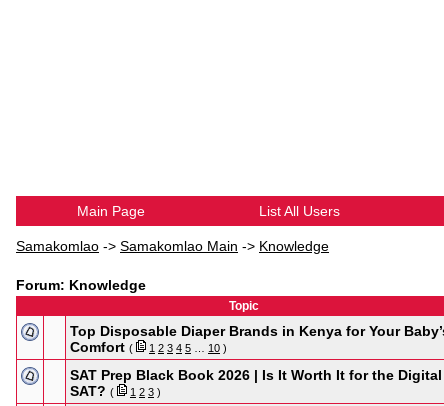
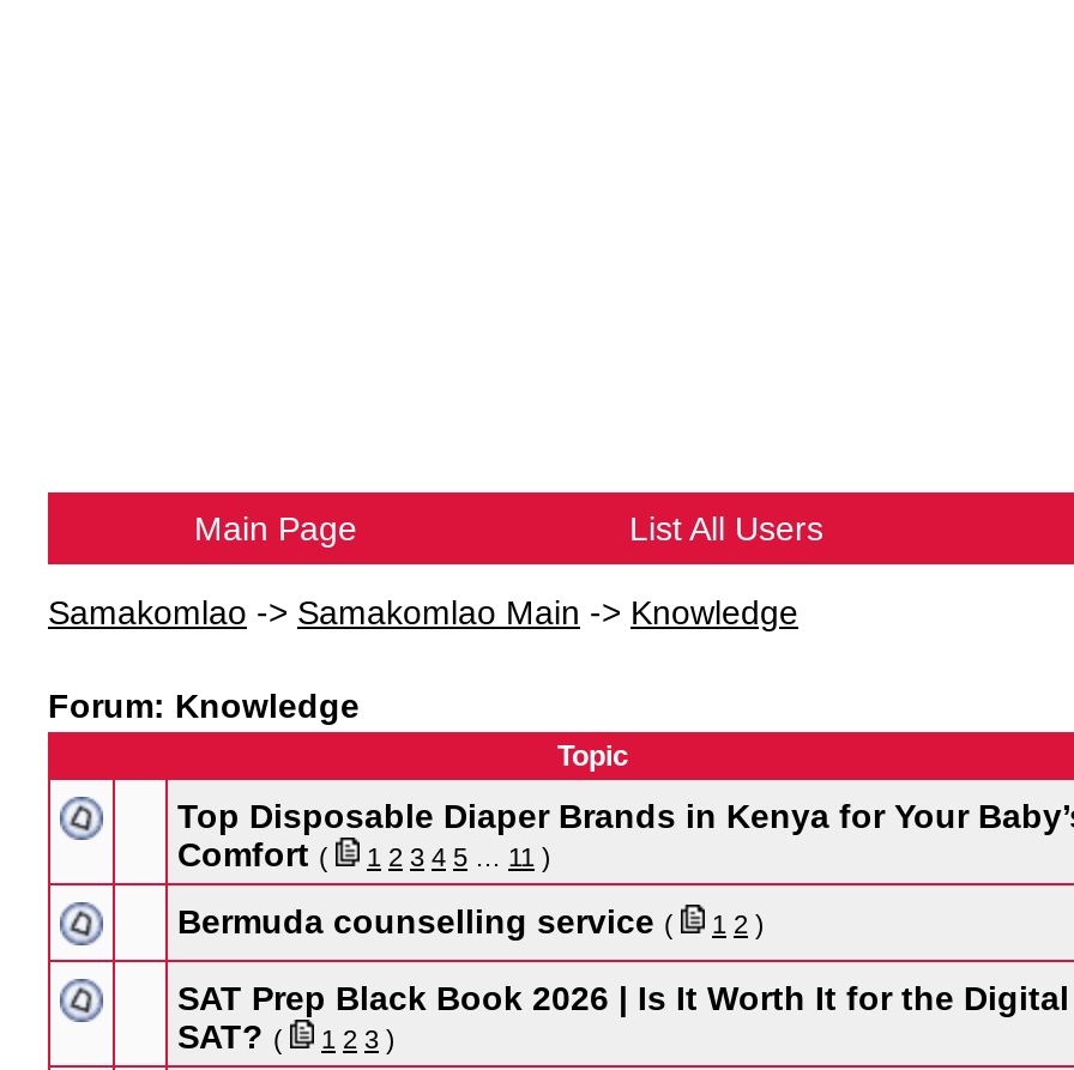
- 1 2 3 4 5 … 10)
+ 1 2 3 4 5 … 11)
+ Bermuda counselling service (
+ 1 2)
